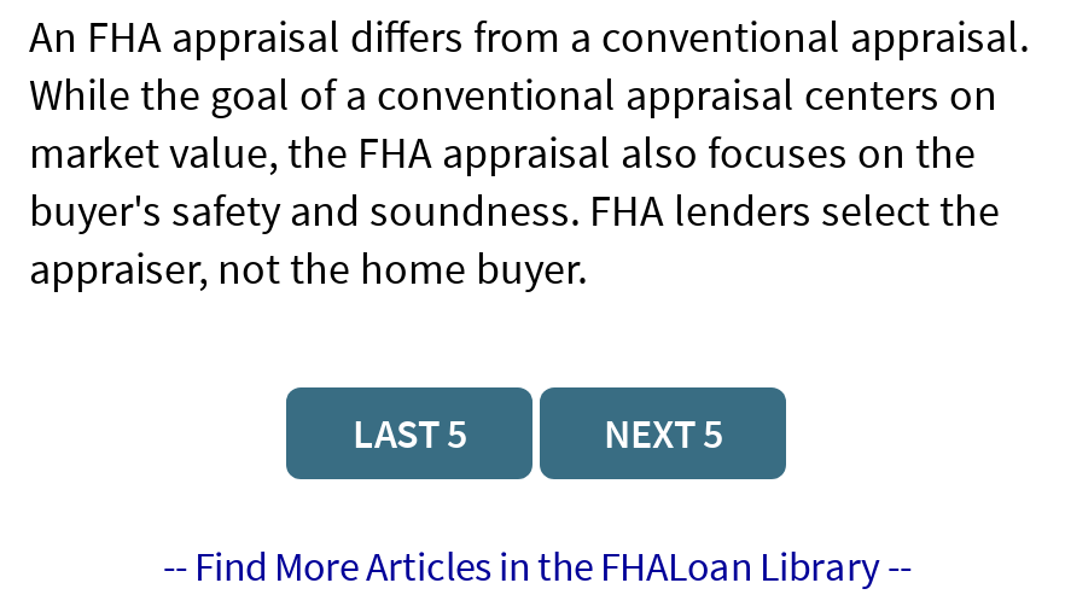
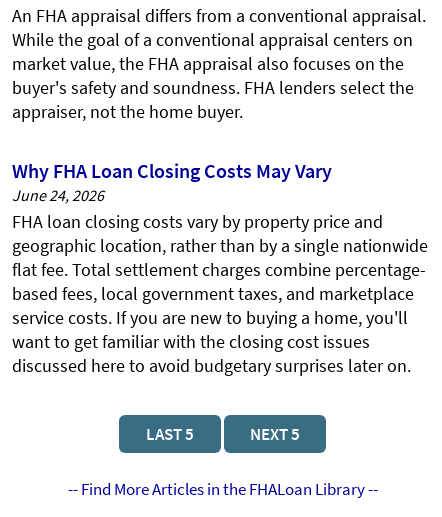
+ Why FHA Loan Closing Costs May Vary
+ June 24, 2026
+ FHA loan closing costs vary by property price and
+ geographic location, rather than by a single nationwide
+ flat fee. Total settlement charges combine percentage-
+ based fees, local government taxes, and marketplace
+ service costs. If you are new to buying a home, you'll
+ want to get familiar with the closing cost issues
+ discussed here to avoid budgetary surprises later on.
